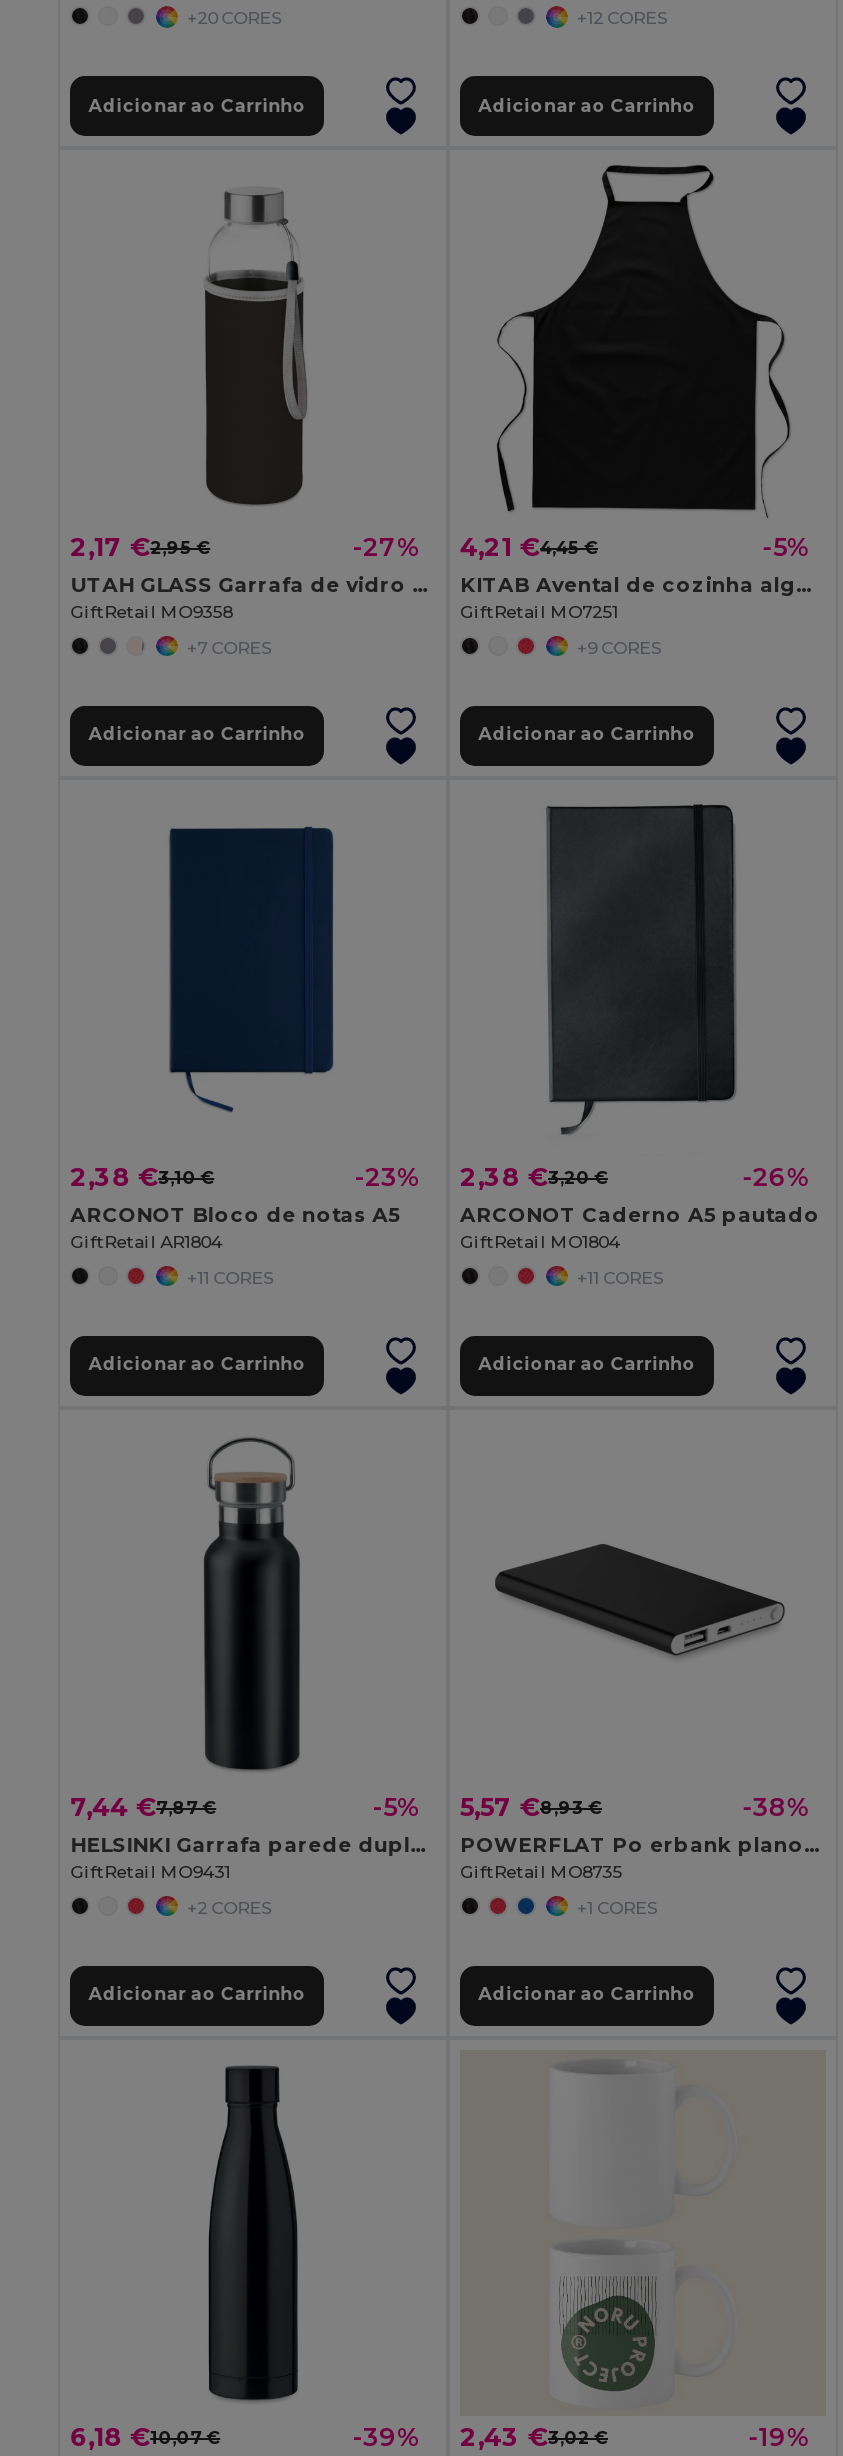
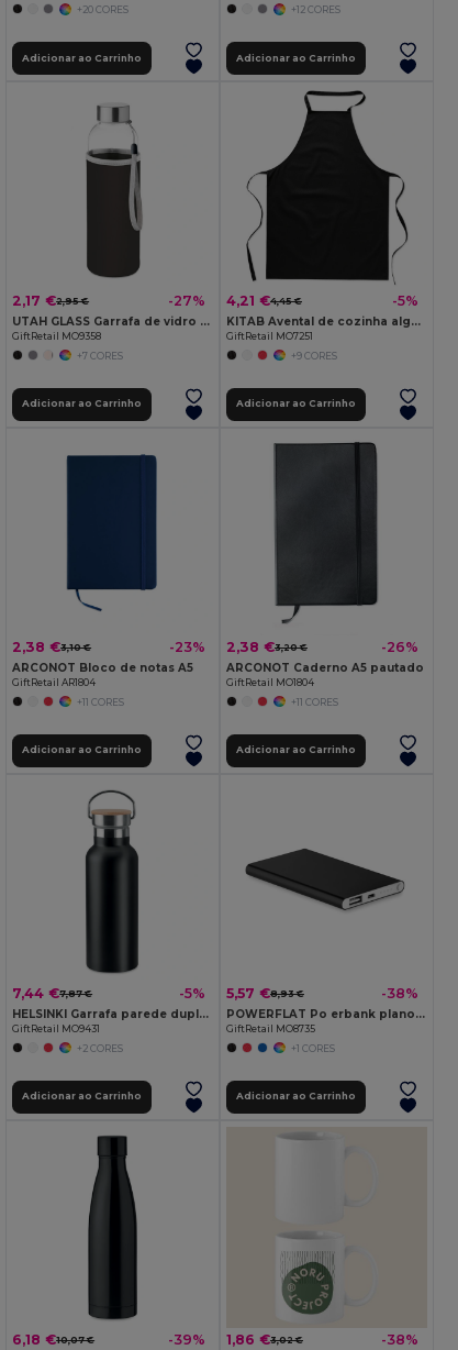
- -39% 2,43 €3,02 €
+ -39% 1,86 €3,02 €

- -19%
+ -38%
